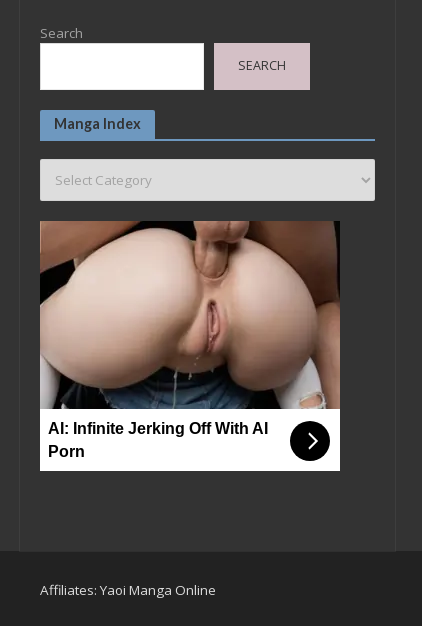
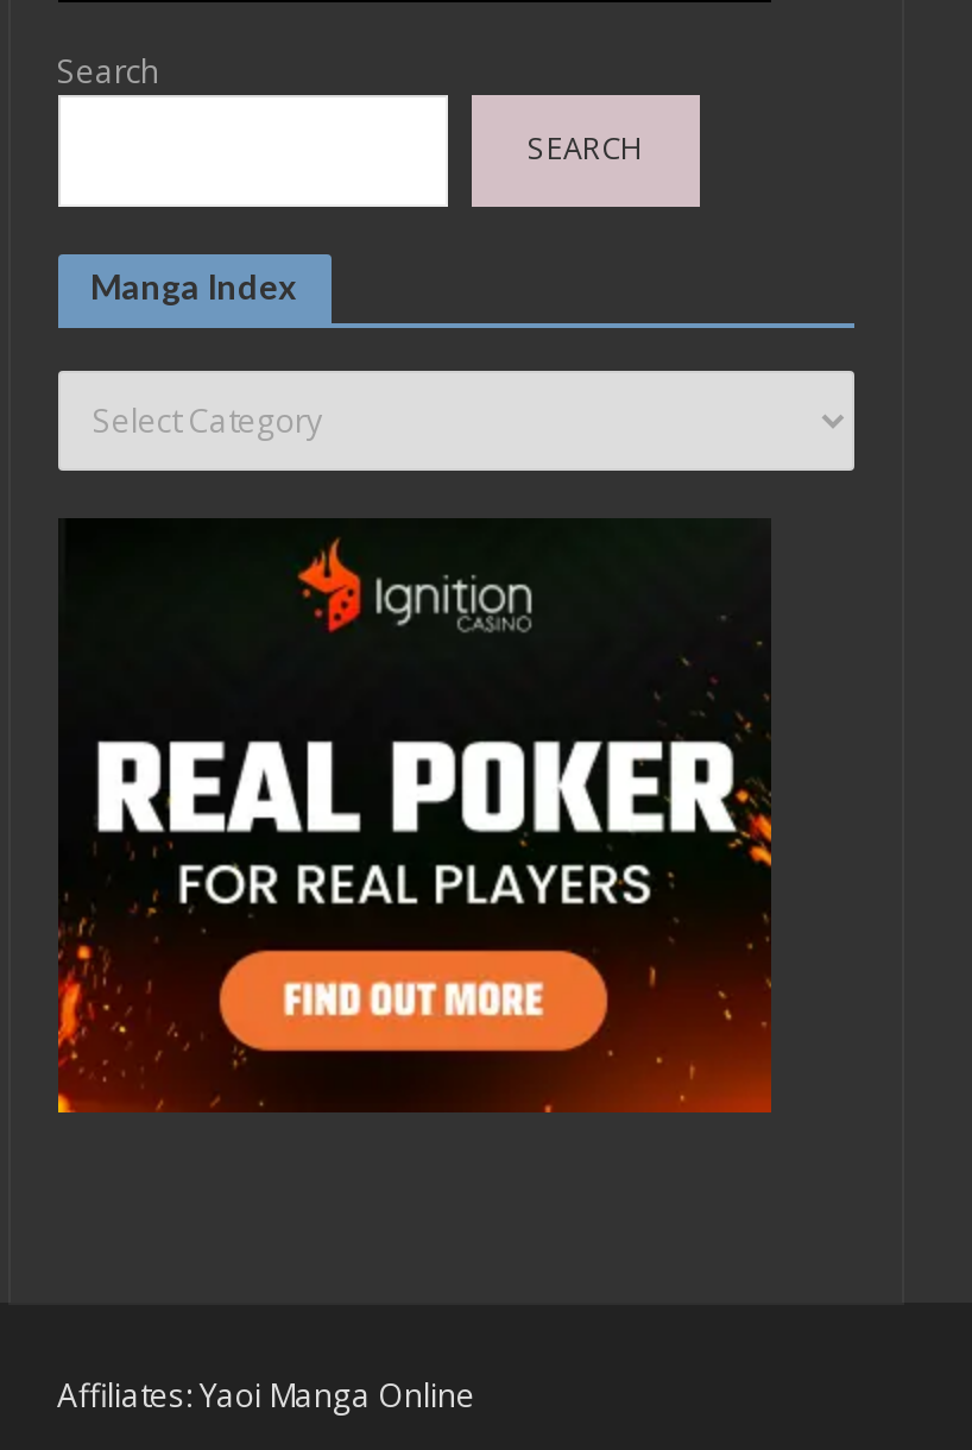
- [image]
+ [image]

- AI: Infinite Jerking Off With AI
- Porn
